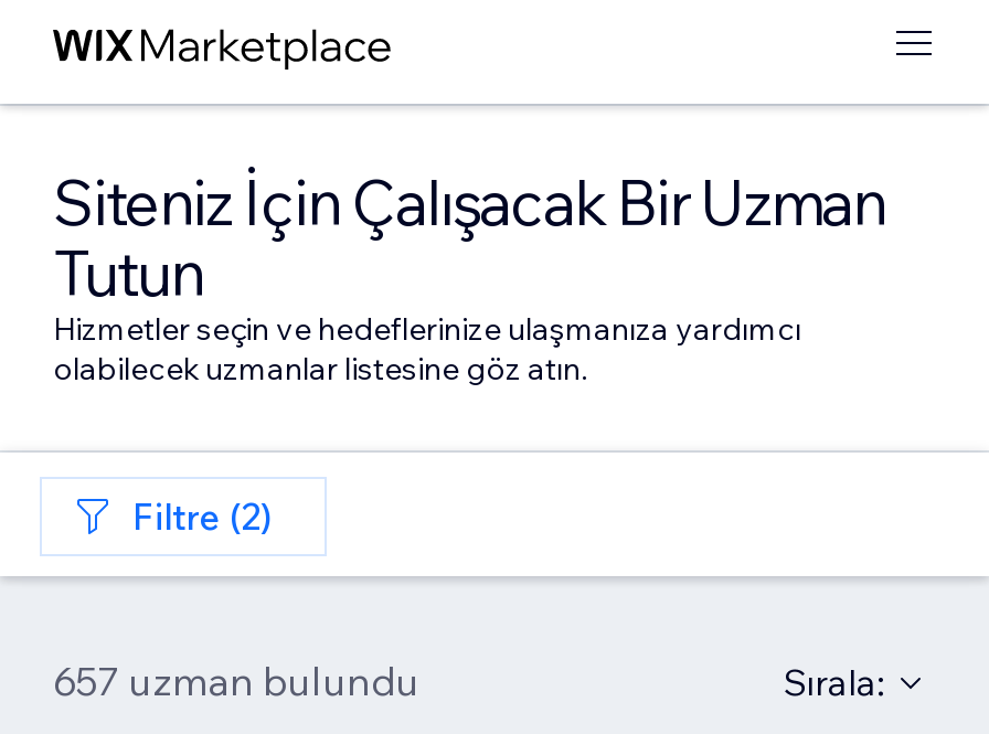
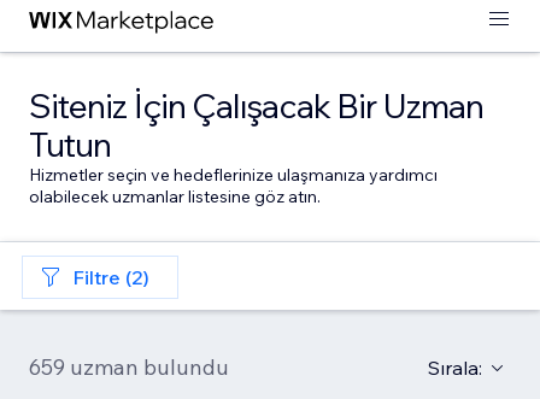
- 657 uzman bulundu
+ 659 uzman bulundu
